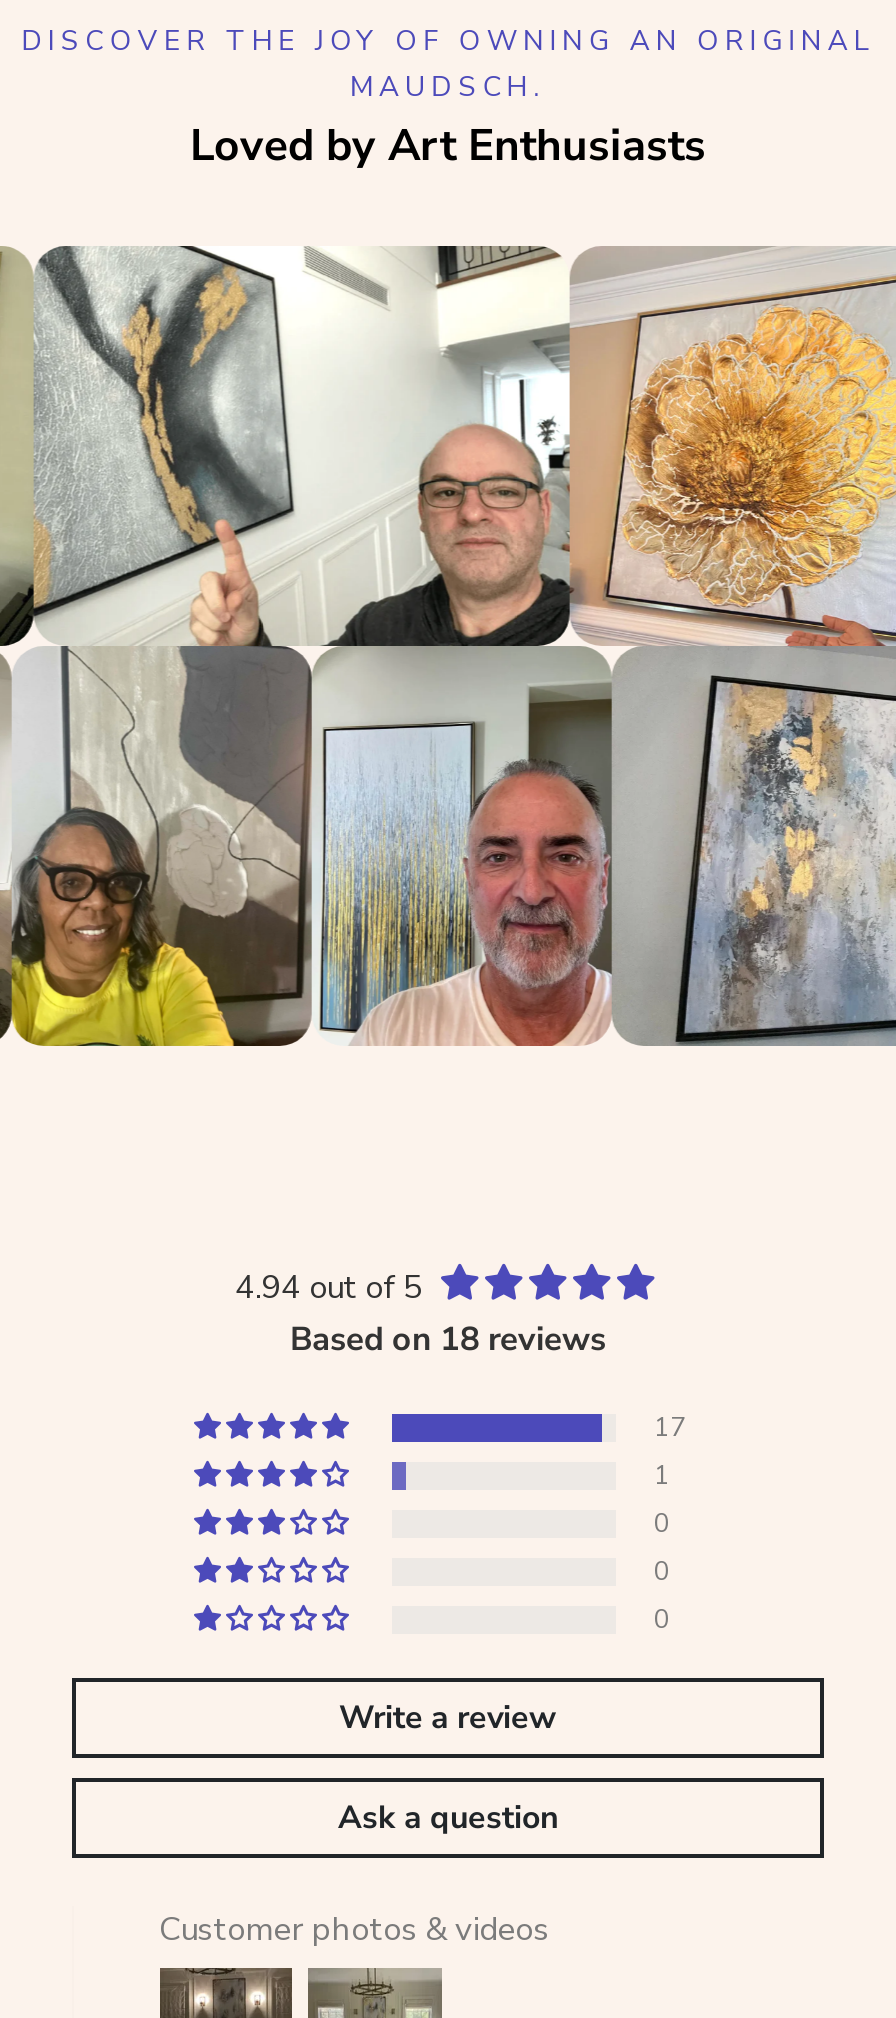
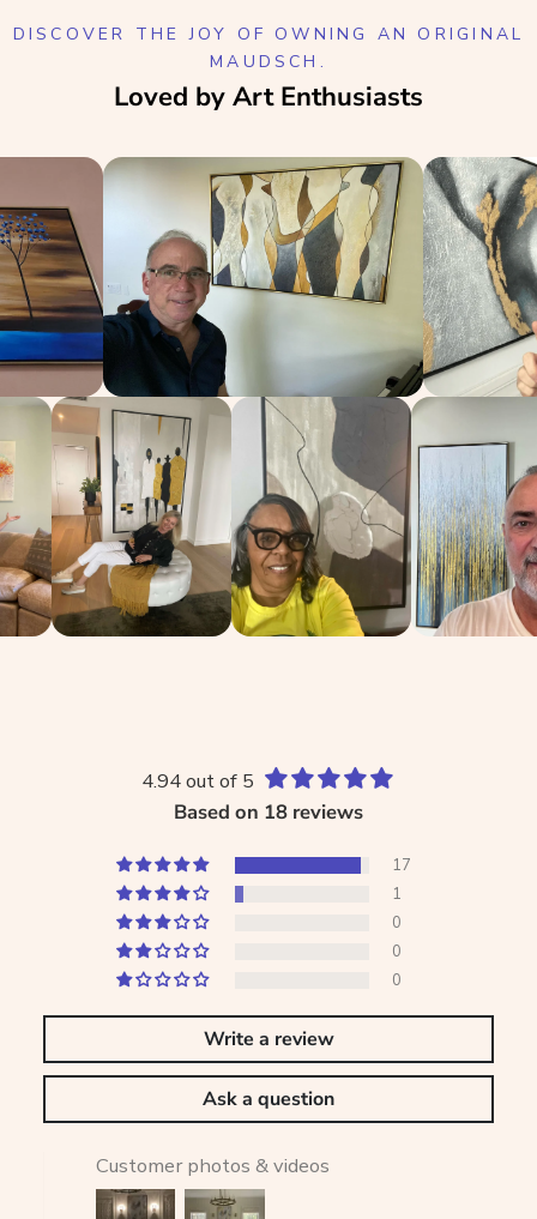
- [image]
+ [image]
